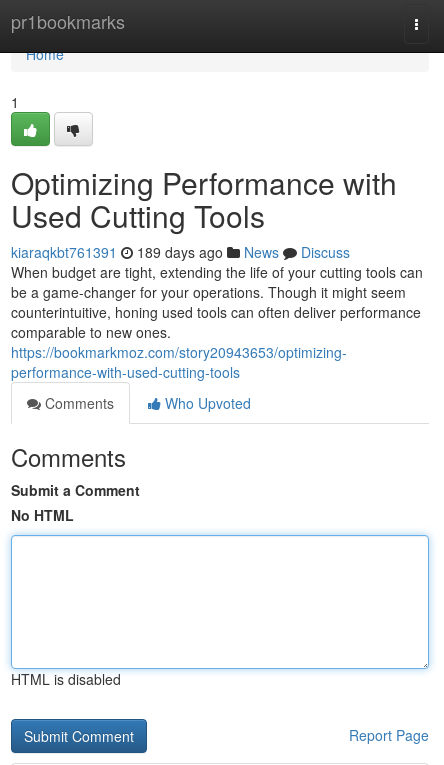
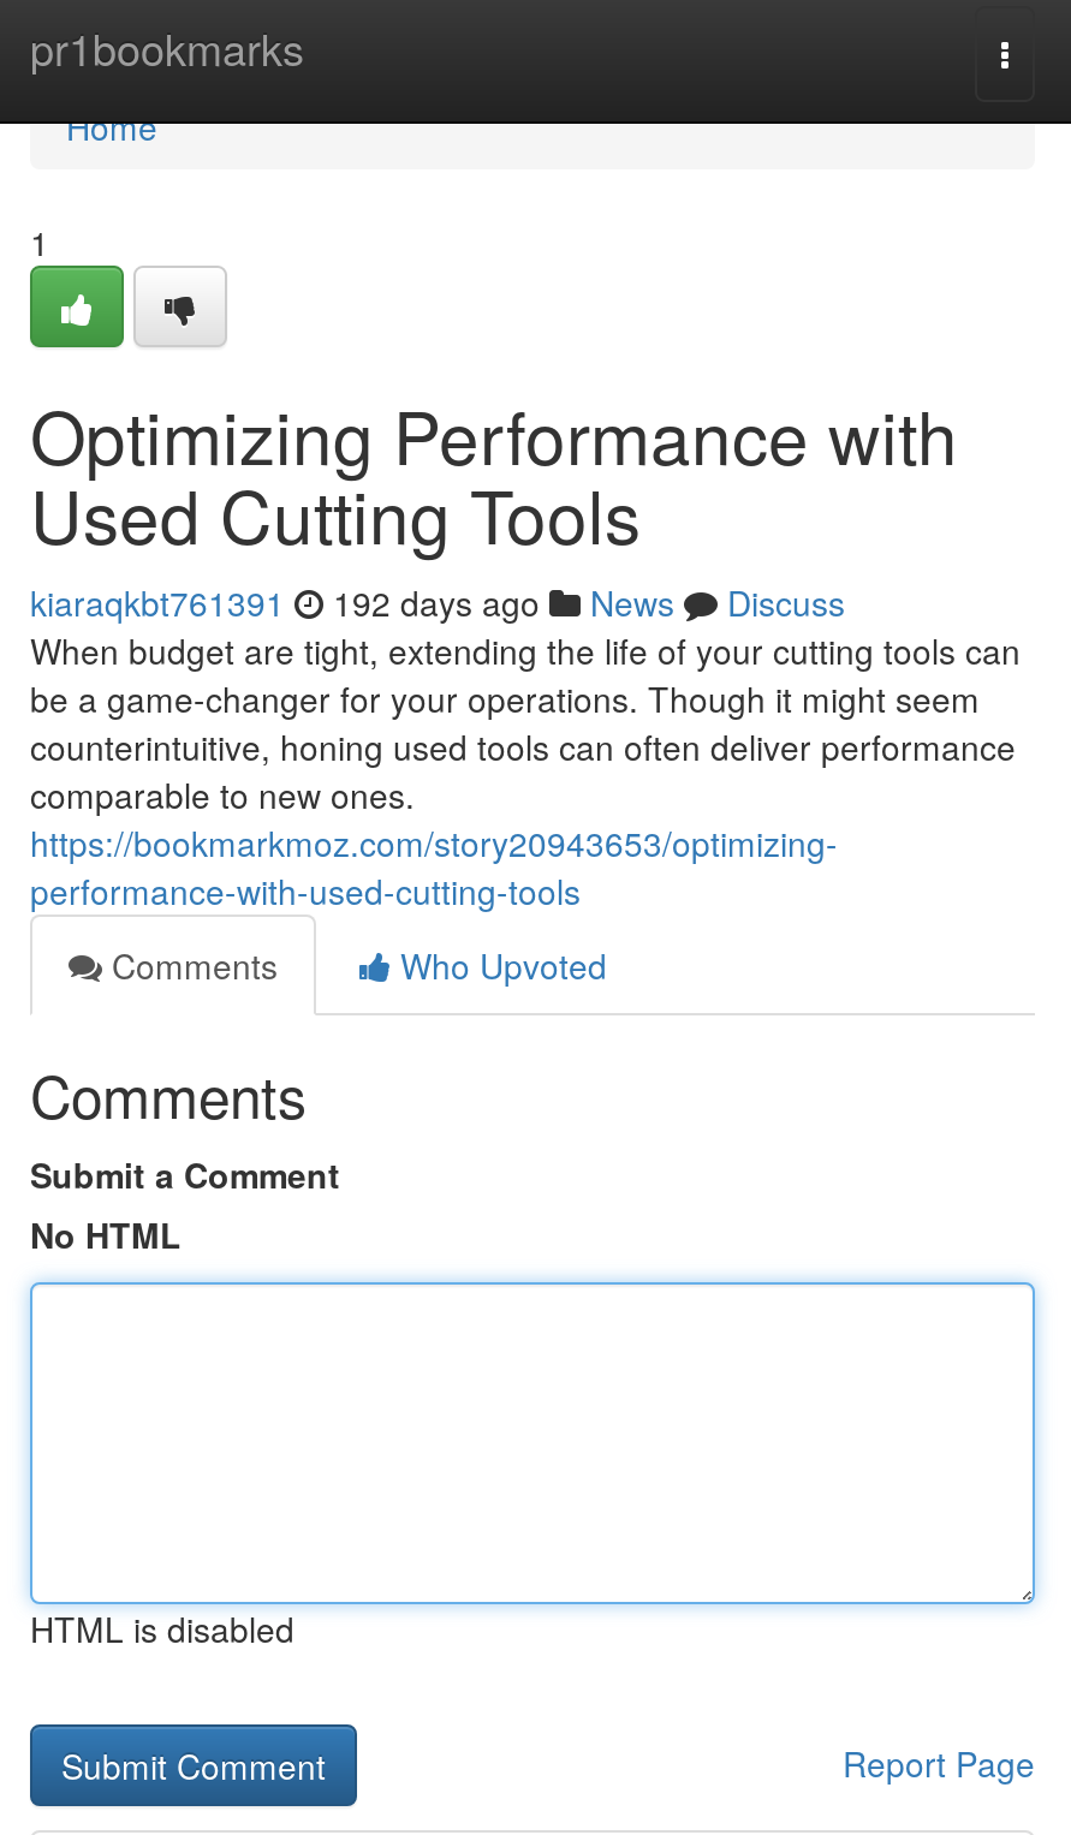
- kiaraqkbt761391 189 days ago News Discuss
+ kiaraqkbt761391 192 days ago News Discuss
